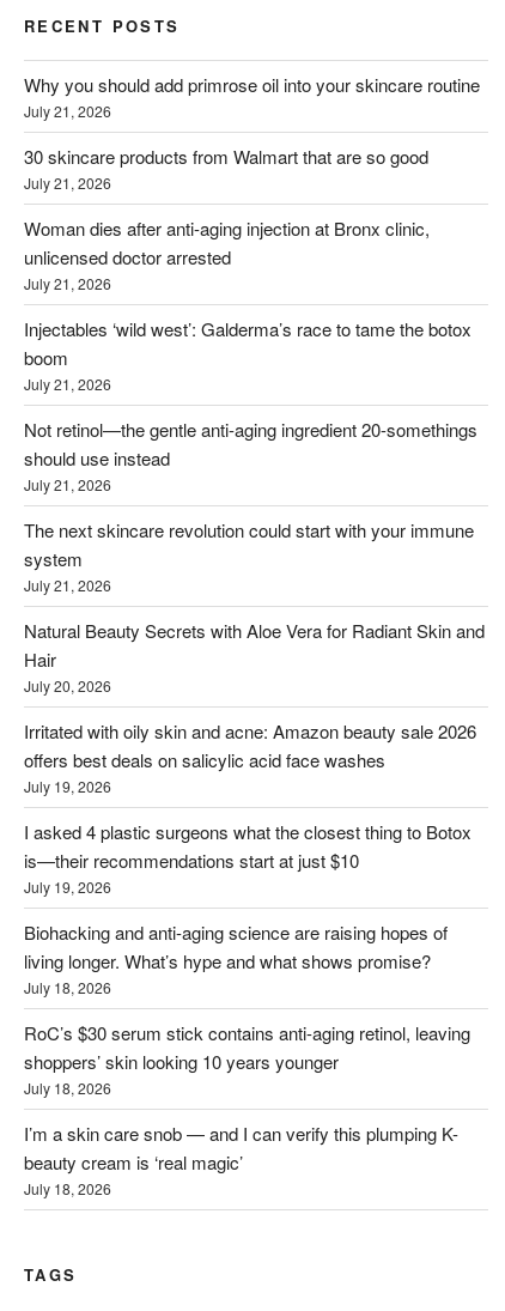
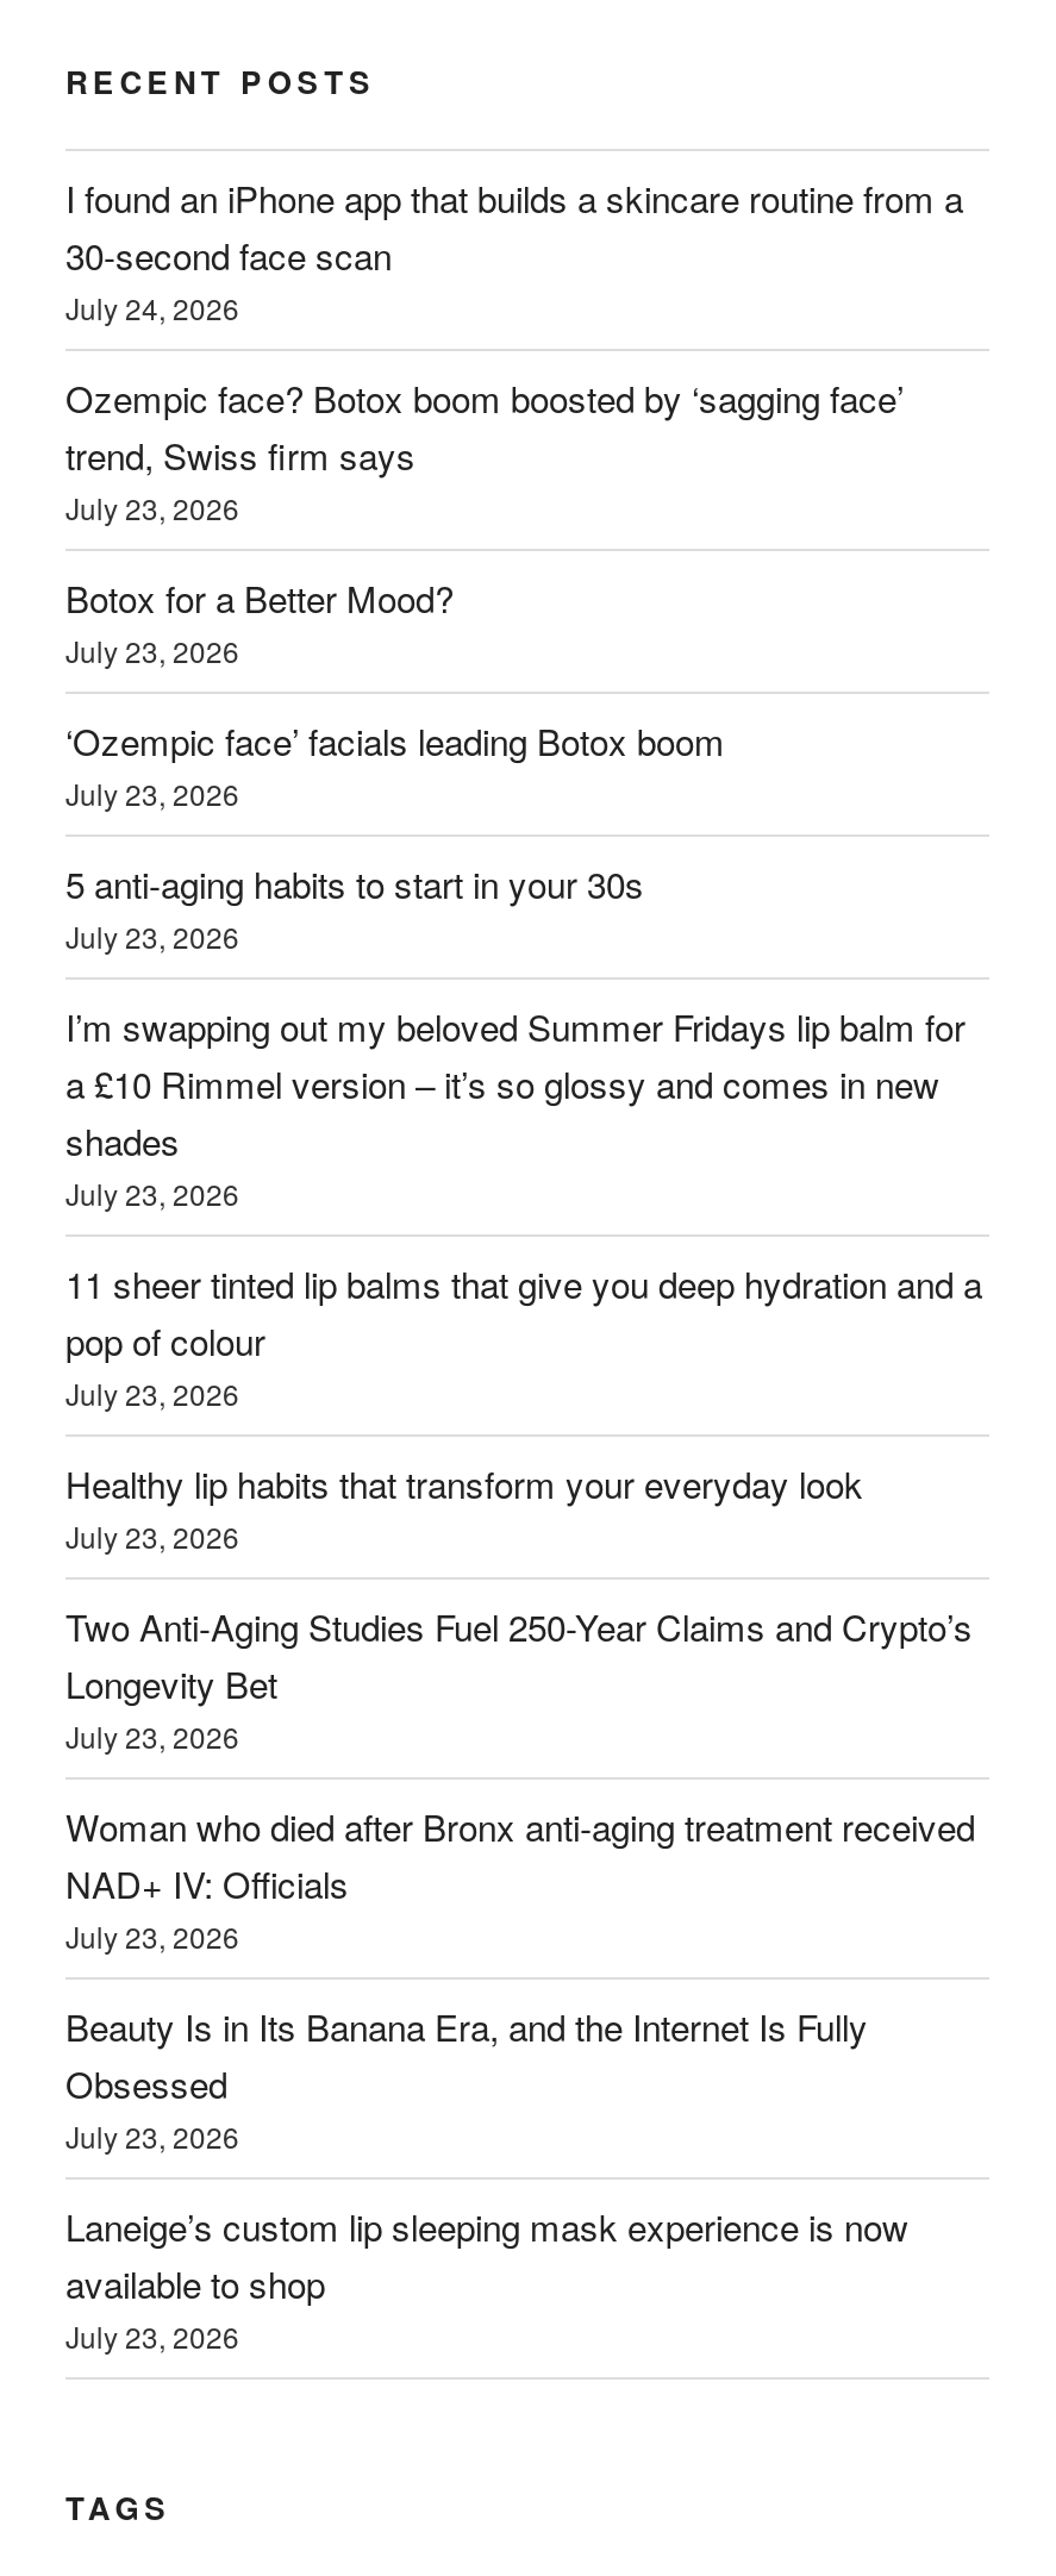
- Why you should add primrose oil into your skincare routine
- July 21, 2026
+ I found an iPhone app that builds a skincare routine from a
+ 30-second face scan
+ July 24, 2026

- 30 skincare products from Walmart that are so good
- July 21, 2026
+ Ozempic face? Botox boom boosted by ‘sagging face’
+ trend, Swiss firm says
+ July 23, 2026

- Woman dies after anti-aging injection at Bronx clinic,
- unlicensed doctor arrested
- July 21, 2026
+ Botox for a Better Mood?
+ July 23, 2026

- Injectables ‘wild west’: Galderma’s race to tame the botox
- boom
- July 21, 2026
+ ‘Ozempic face’ facials leading Botox boom
+ July 23, 2026

- Not retinol—the gentle anti-aging ingredient 20-somethings
- should use instead
- July 21, 2026
+ 5 anti-aging habits to start in your 30s
+ July 23, 2026

- The next skincare revolution could start with your immune
- system
- July 21, 2026
+ I’m swapping out my beloved Summer Fridays lip balm for
+ a £10 Rimmel version – it’s so glossy and comes in new
+ shades
+ July 23, 2026

- Natural Beauty Secrets with Aloe Vera for Radiant Skin and
- Hair
- July 20, 2026
+ 11 sheer tinted lip balms that give you deep hydration and a
+ pop of colour
+ July 23, 2026

- Irritated with oily skin and acne: Amazon beauty sale 2026
- offers best deals on salicylic acid face washes
- July 19, 2026
+ Healthy lip habits that transform your everyday look
+ July 23, 2026

- I asked 4 plastic surgeons what the closest thing to Botox
- is—their recommendations start at just $10
- July 19, 2026
+ Two Anti-Aging Studies Fuel 250-Year Claims and Crypto’s
+ Longevity Bet
+ July 23, 2026

- Biohacking and anti-aging science are raising hopes of
- living longer. What’s hype and what shows promise?
- July 18, 2026
+ Woman who died after Bronx anti‑aging treatment received
+ NAD+ IV: Officials
+ July 23, 2026

- RoC’s $30 serum stick contains anti-aging retinol, leaving
- shoppers’ skin looking 10 years younger
- July 18, 2026
+ Beauty Is in Its Banana Era, and the Internet Is Fully
+ Obsessed
+ July 23, 2026

- I’m a skin care snob — and I can verify this plumping K-
- beauty cream is ‘real magic’
- July 18, 2026
+ Laneige’s custom lip sleeping mask experience is now
+ available to shop
+ July 23, 2026
